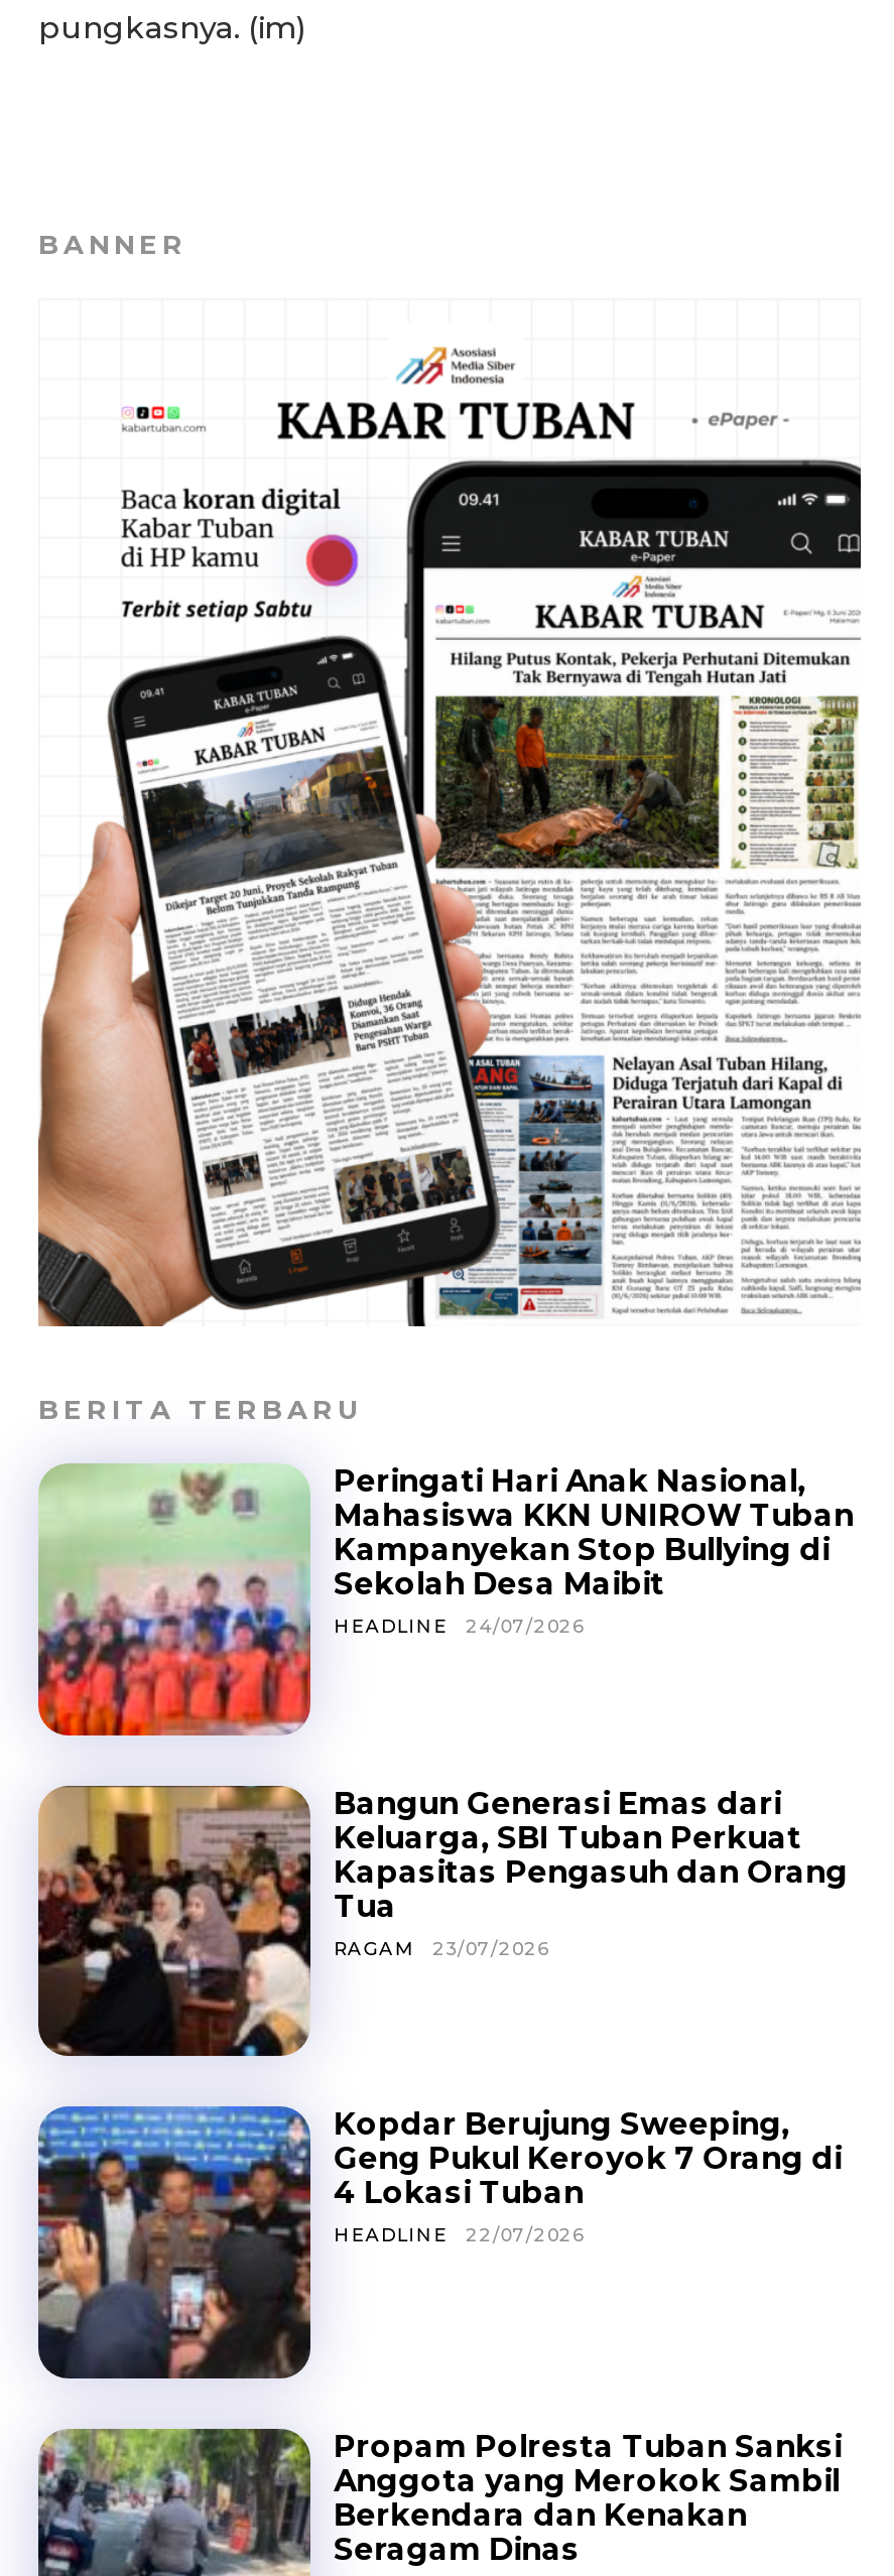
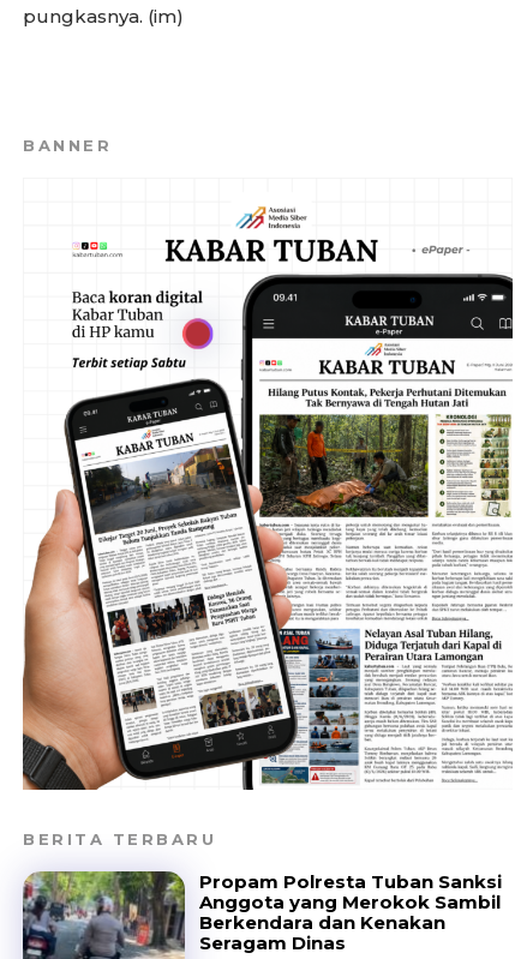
- [image]
- Peringati Hari Anak Nasional,
- Mahasiswa KKN UNIROW Tuban
- Kampanyekan Stop Bullying di
- Sekolah Desa Maibit
- HEADLINE
- 24/07/2026

- Bangun Generasi Emas dari
- Keluarga, SBI Tuban Perkuat
- Kapasitas Pengasuh dan Orang
- Tua
- RAGAM
- 23/07/2026

- Kopdar Berujung Sweeping,
- Geng Pukul Keroyok 7 Orang di
- 4 Lokasi Tuban
- HEADLINE
- 22/07/2026
